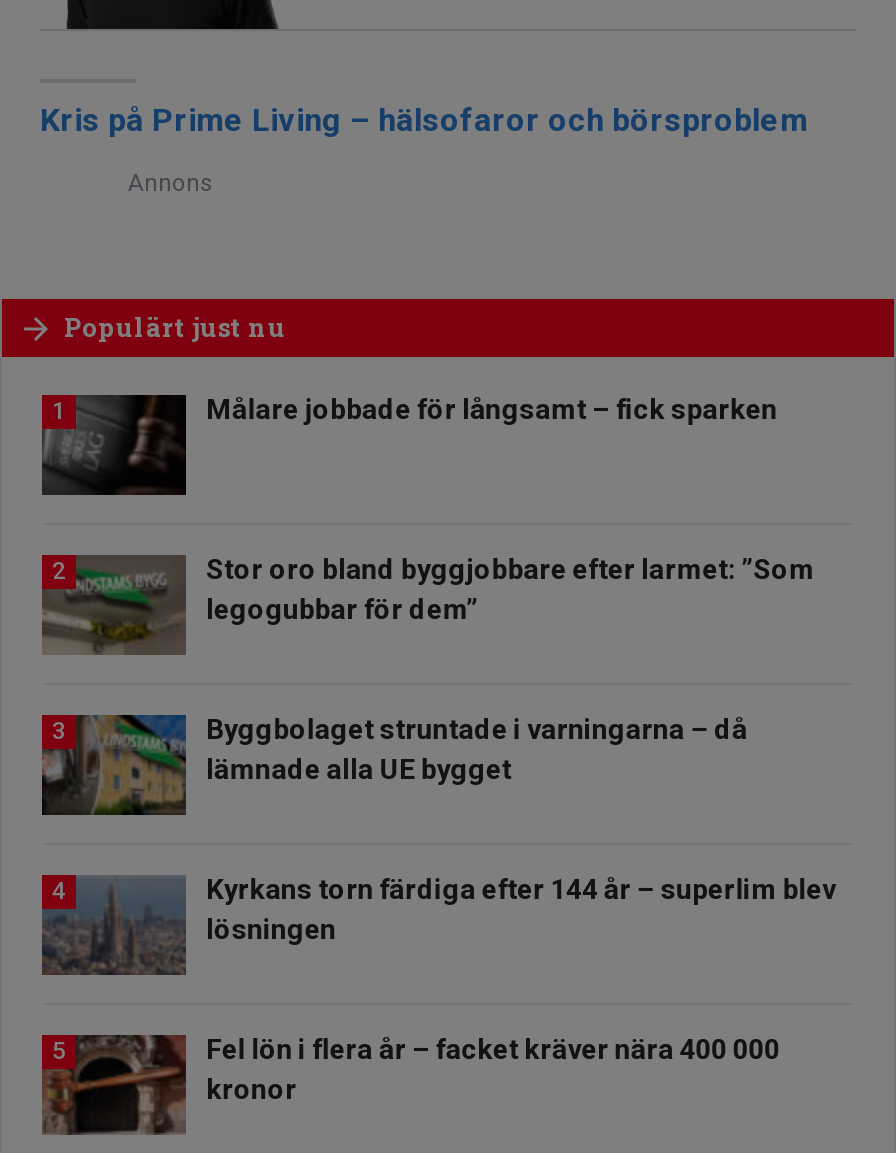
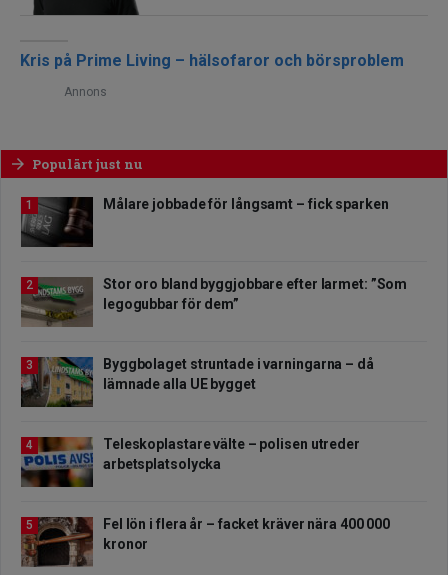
- [image]
- Kyrkans torn färdiga efter 144 år – superlim blev
- lösningen
+ [image]
+ Teleskoplastare välte – polisen utreder
+ arbetsplatsolycka
